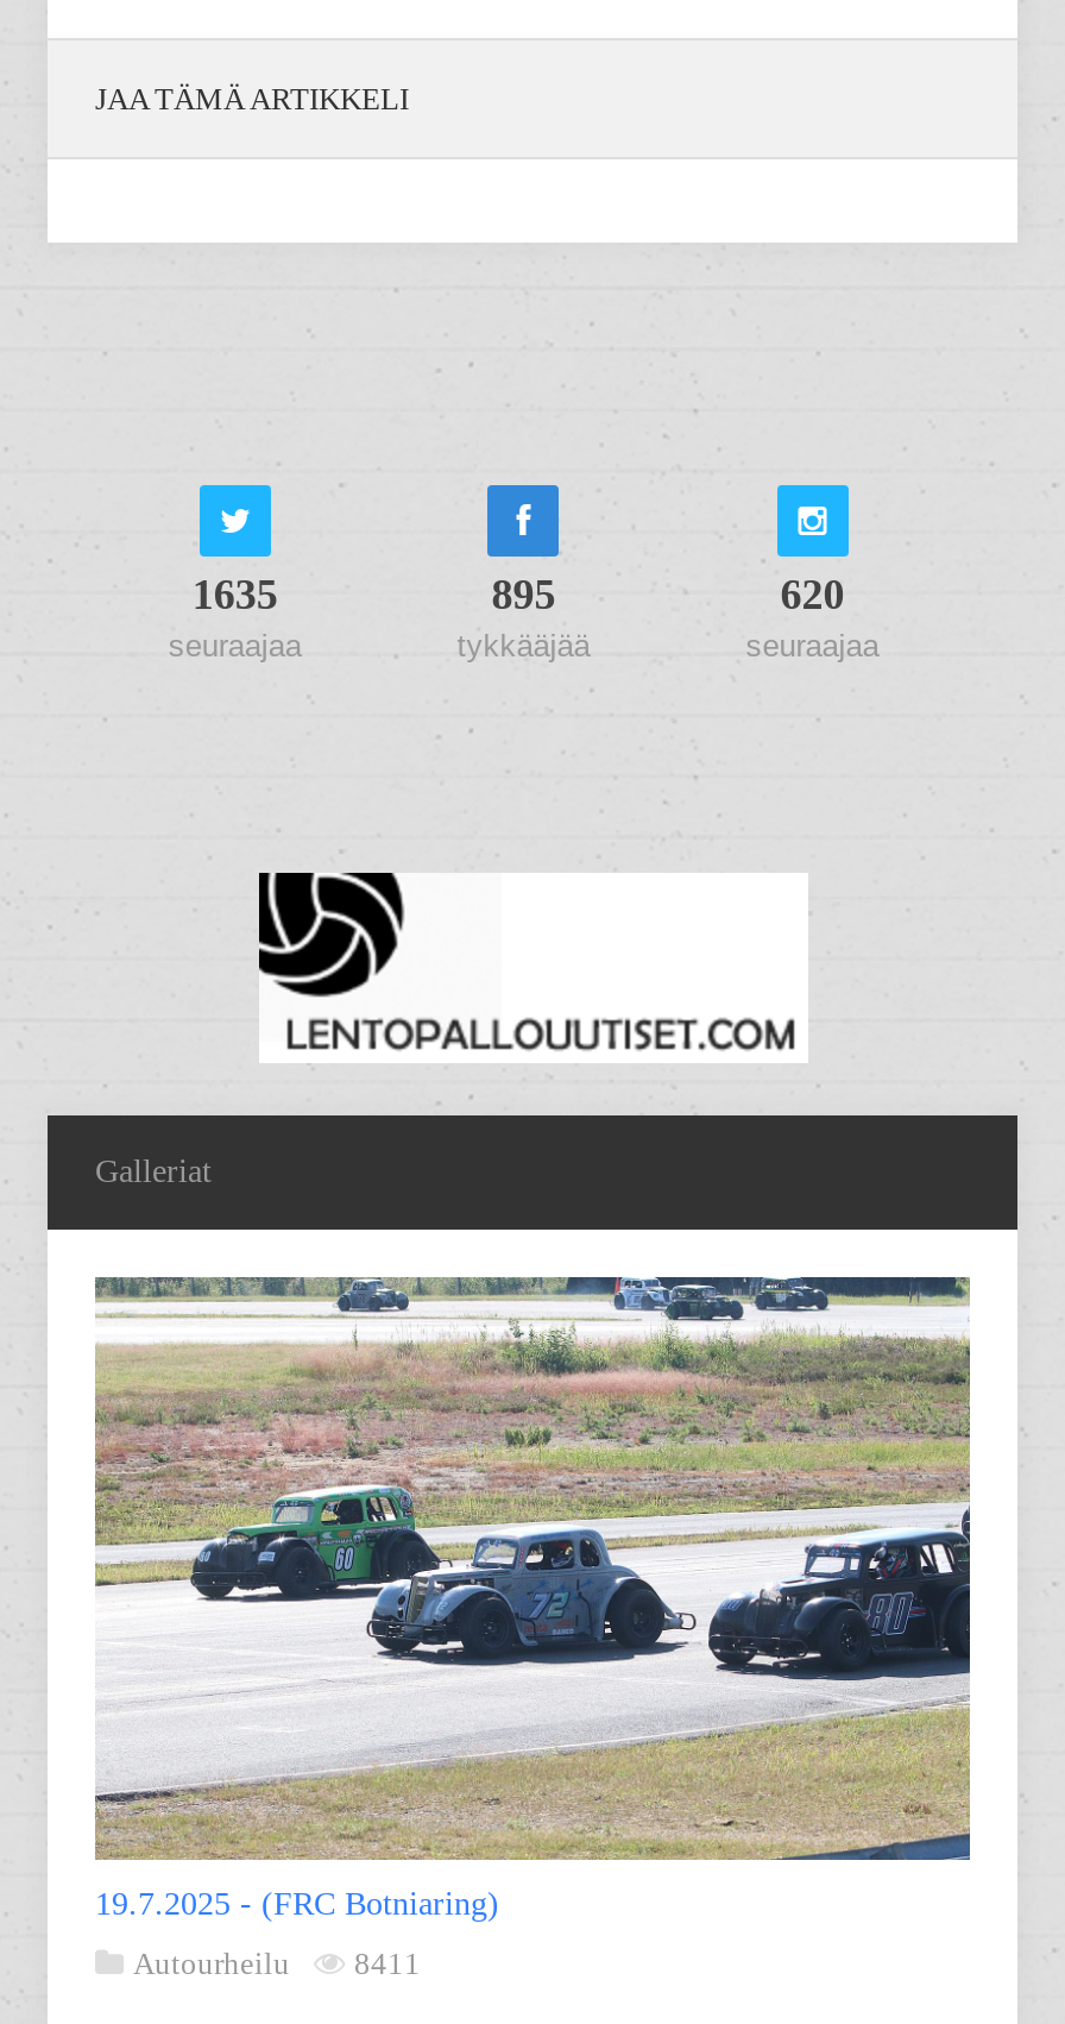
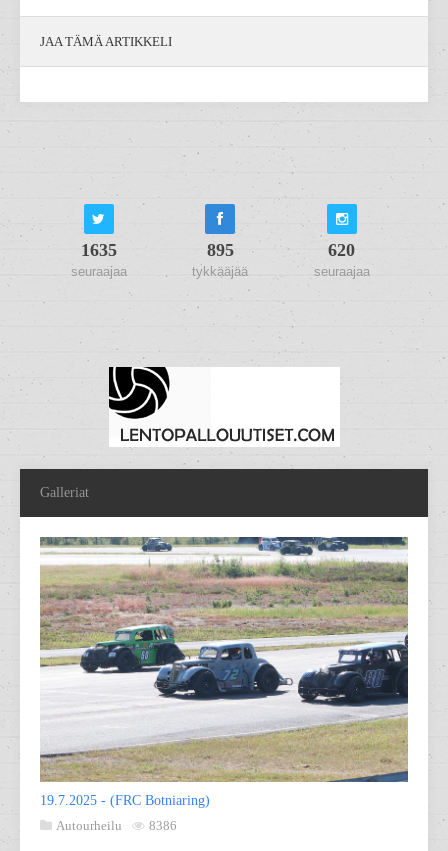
- Autourheilu 8411
+ Autourheilu 8386
